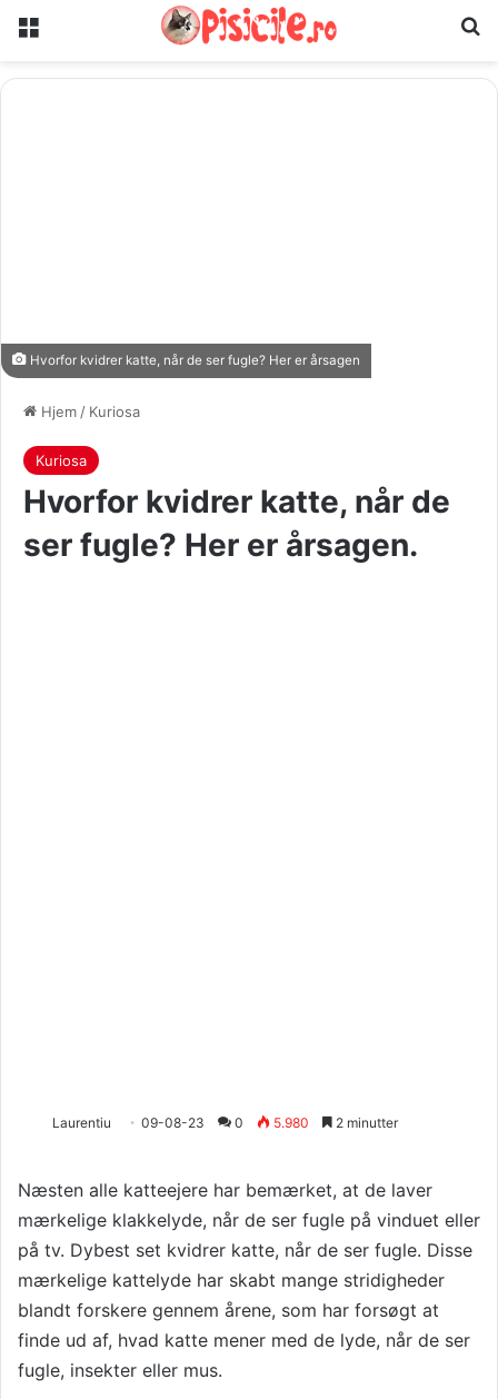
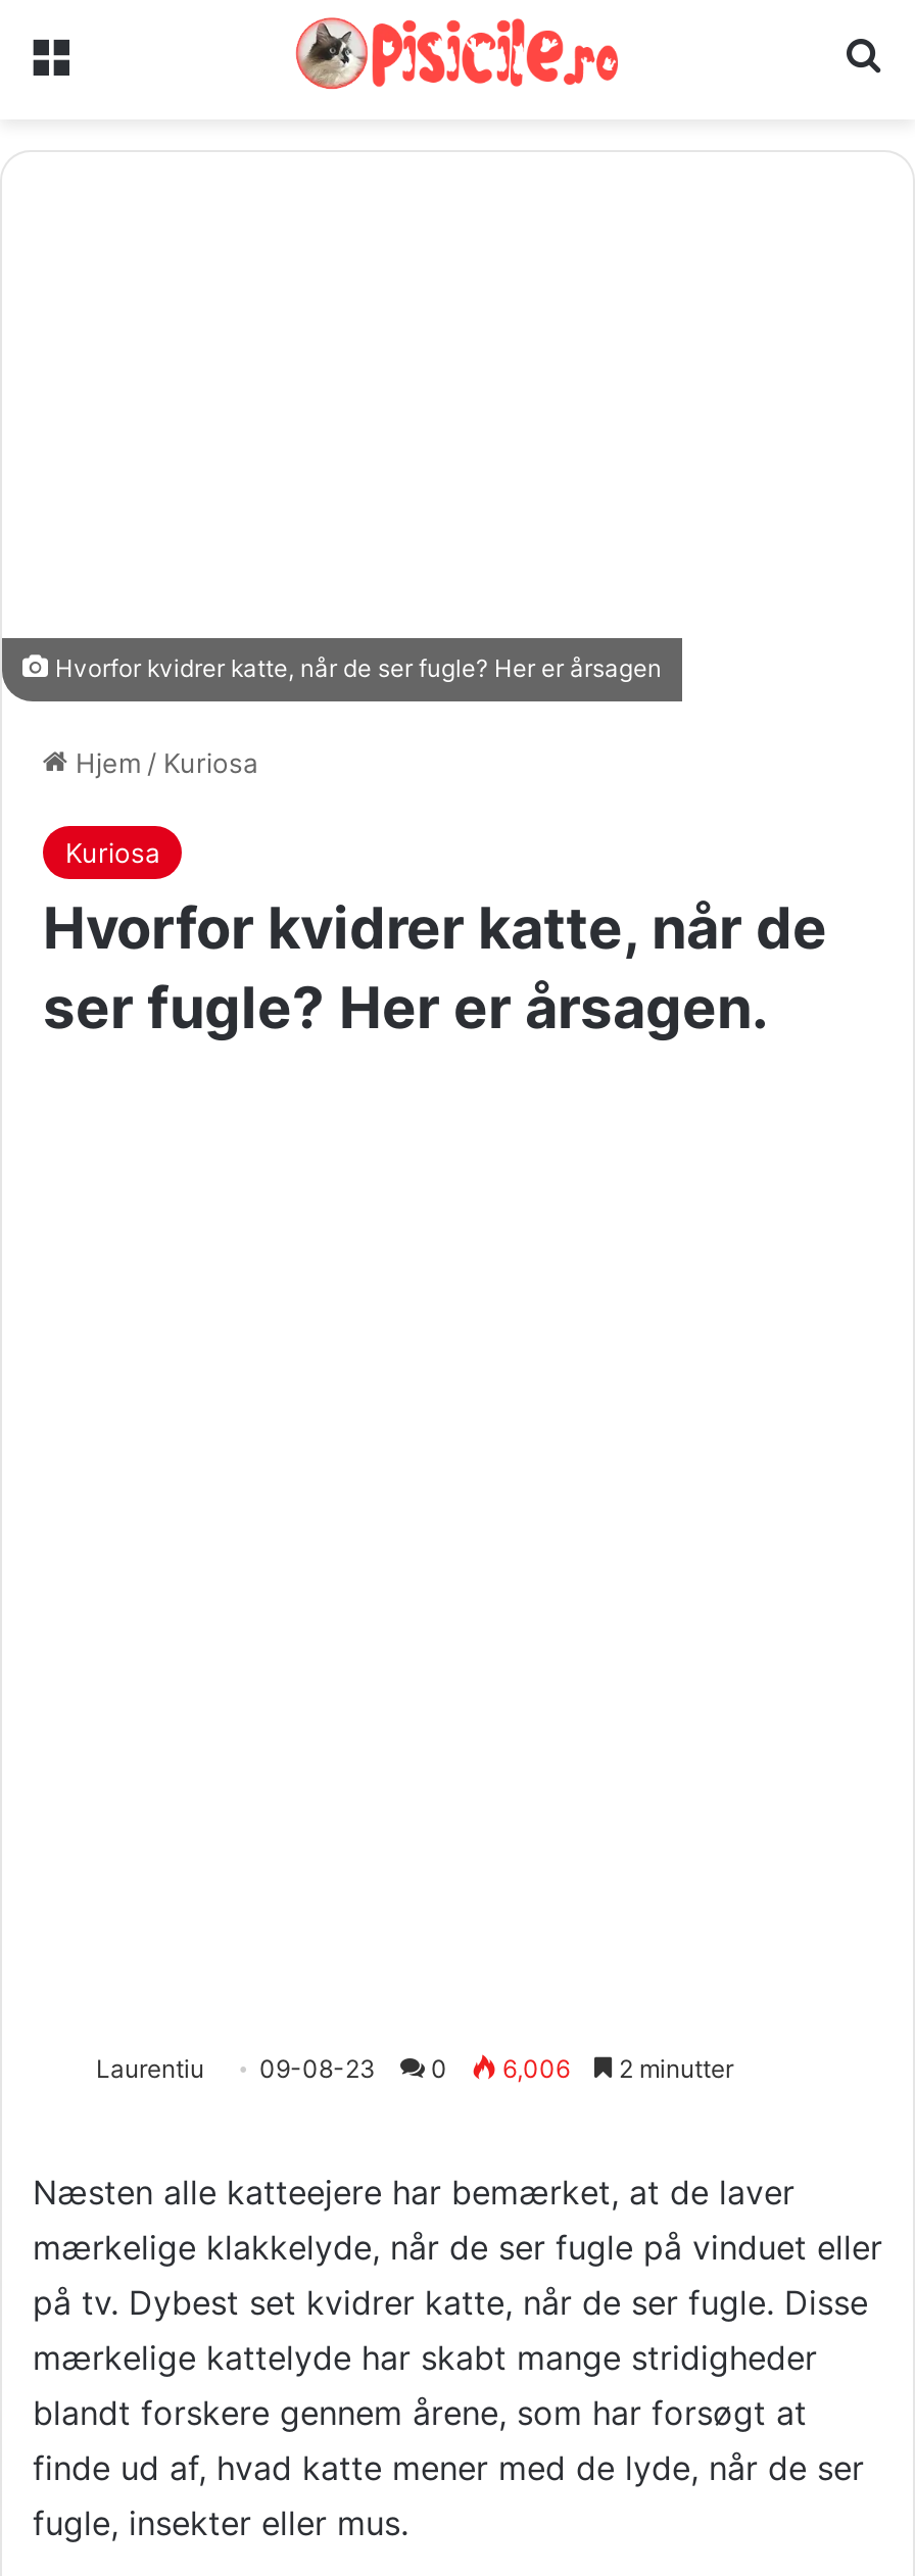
- Laurentiu 09-08-23 0 5.980 2 minutter
+ Laurentiu 09-08-23 0 6,006 2 minutter
